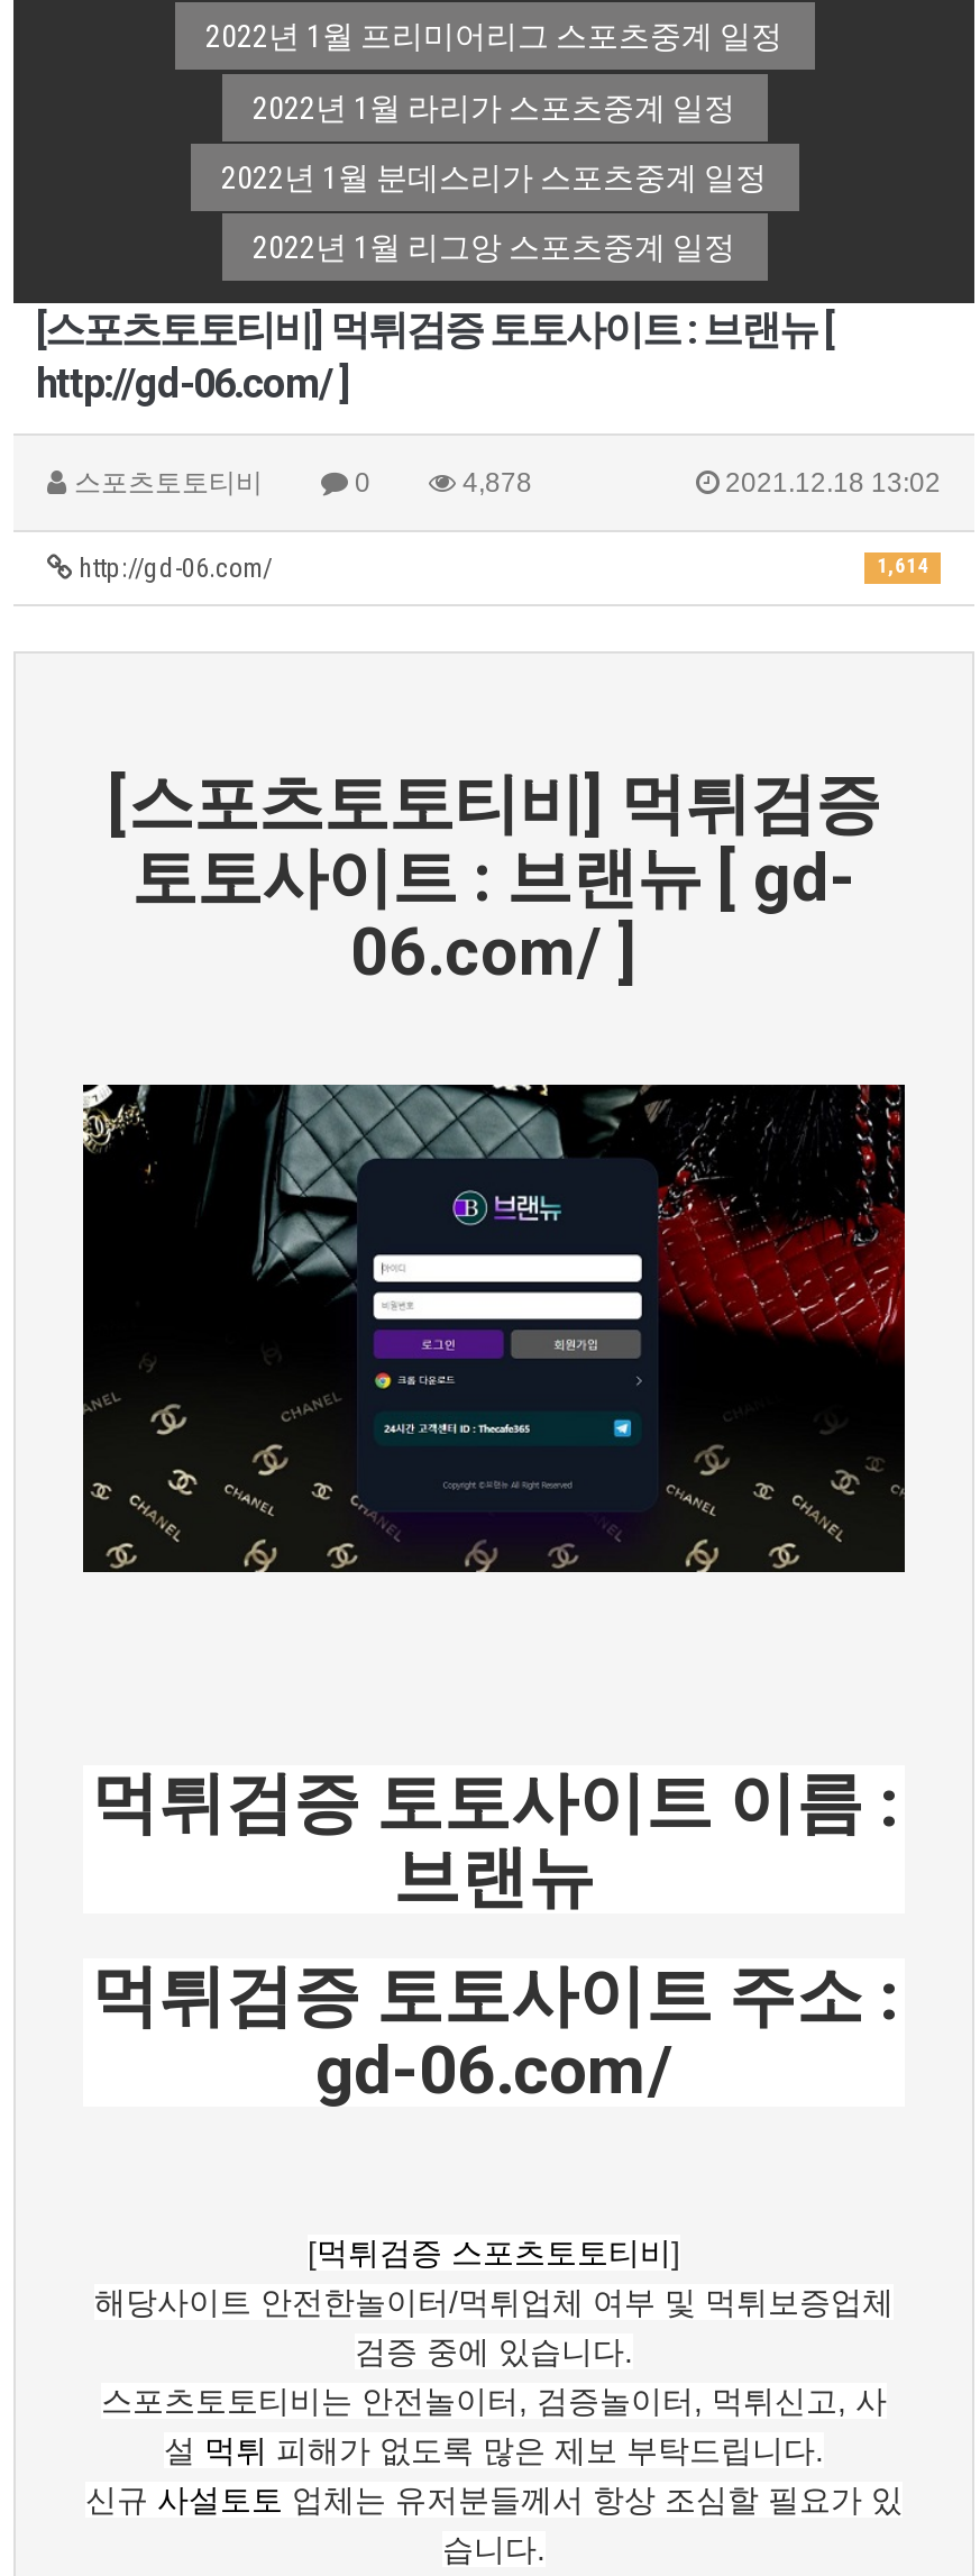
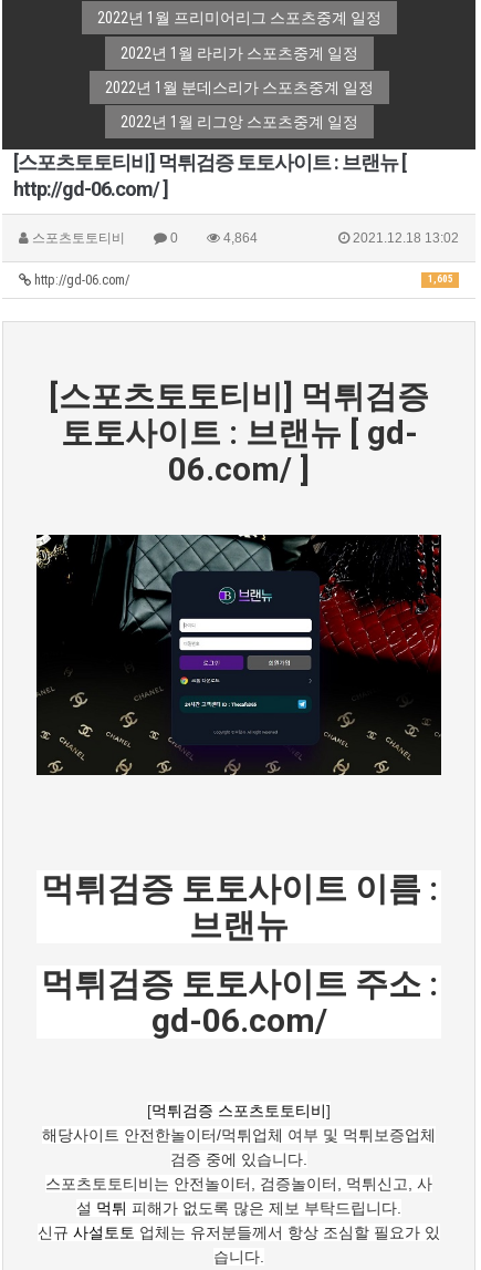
- 4,878
+ 4,864

- 1,614
+ 1,605
